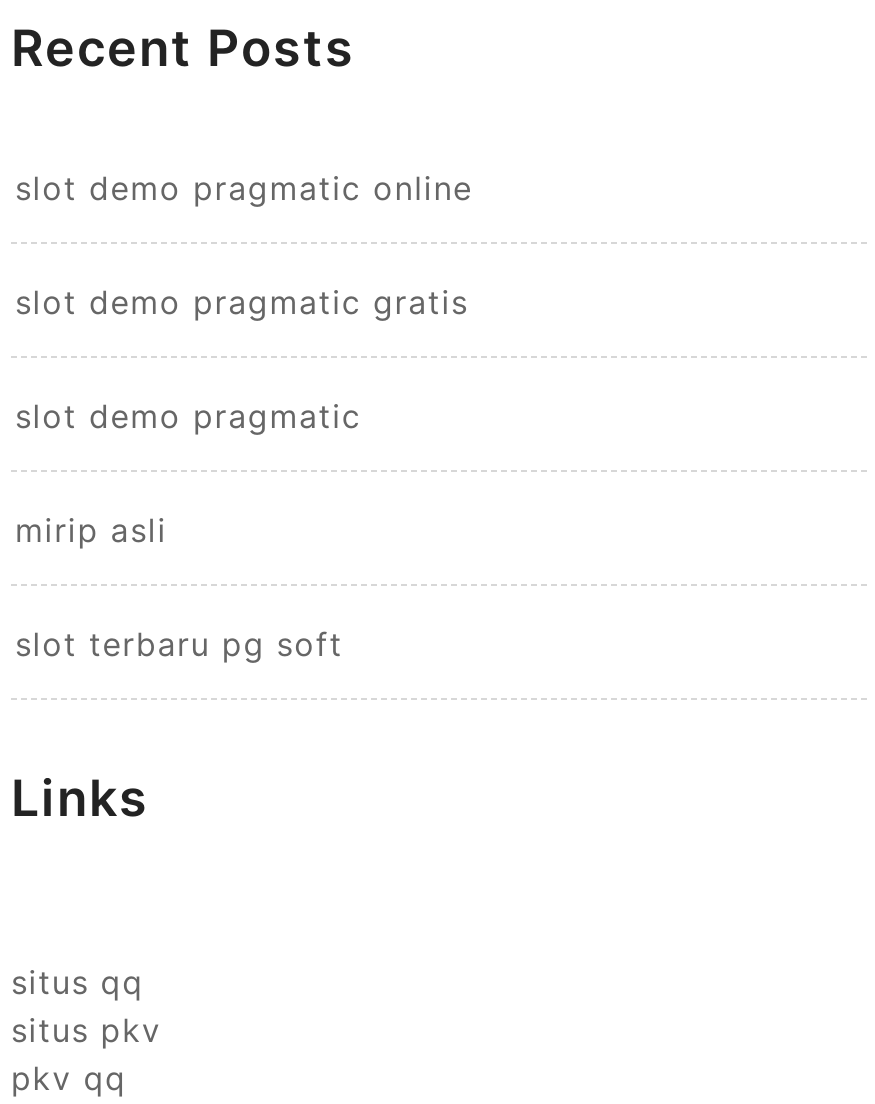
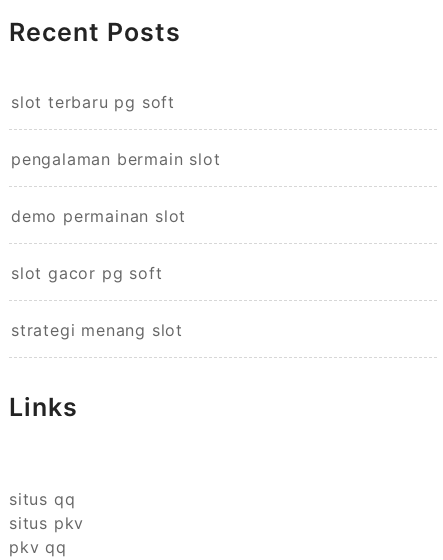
- slot demo pragmatic online
- slot demo pragmatic gratis
- slot demo pragmatic
- mirip asli

moved up: slot terbaru pg soft

+ pengalaman bermain slot
+ demo permainan slot
+ slot gacor pg soft
+ strategi menang slot
